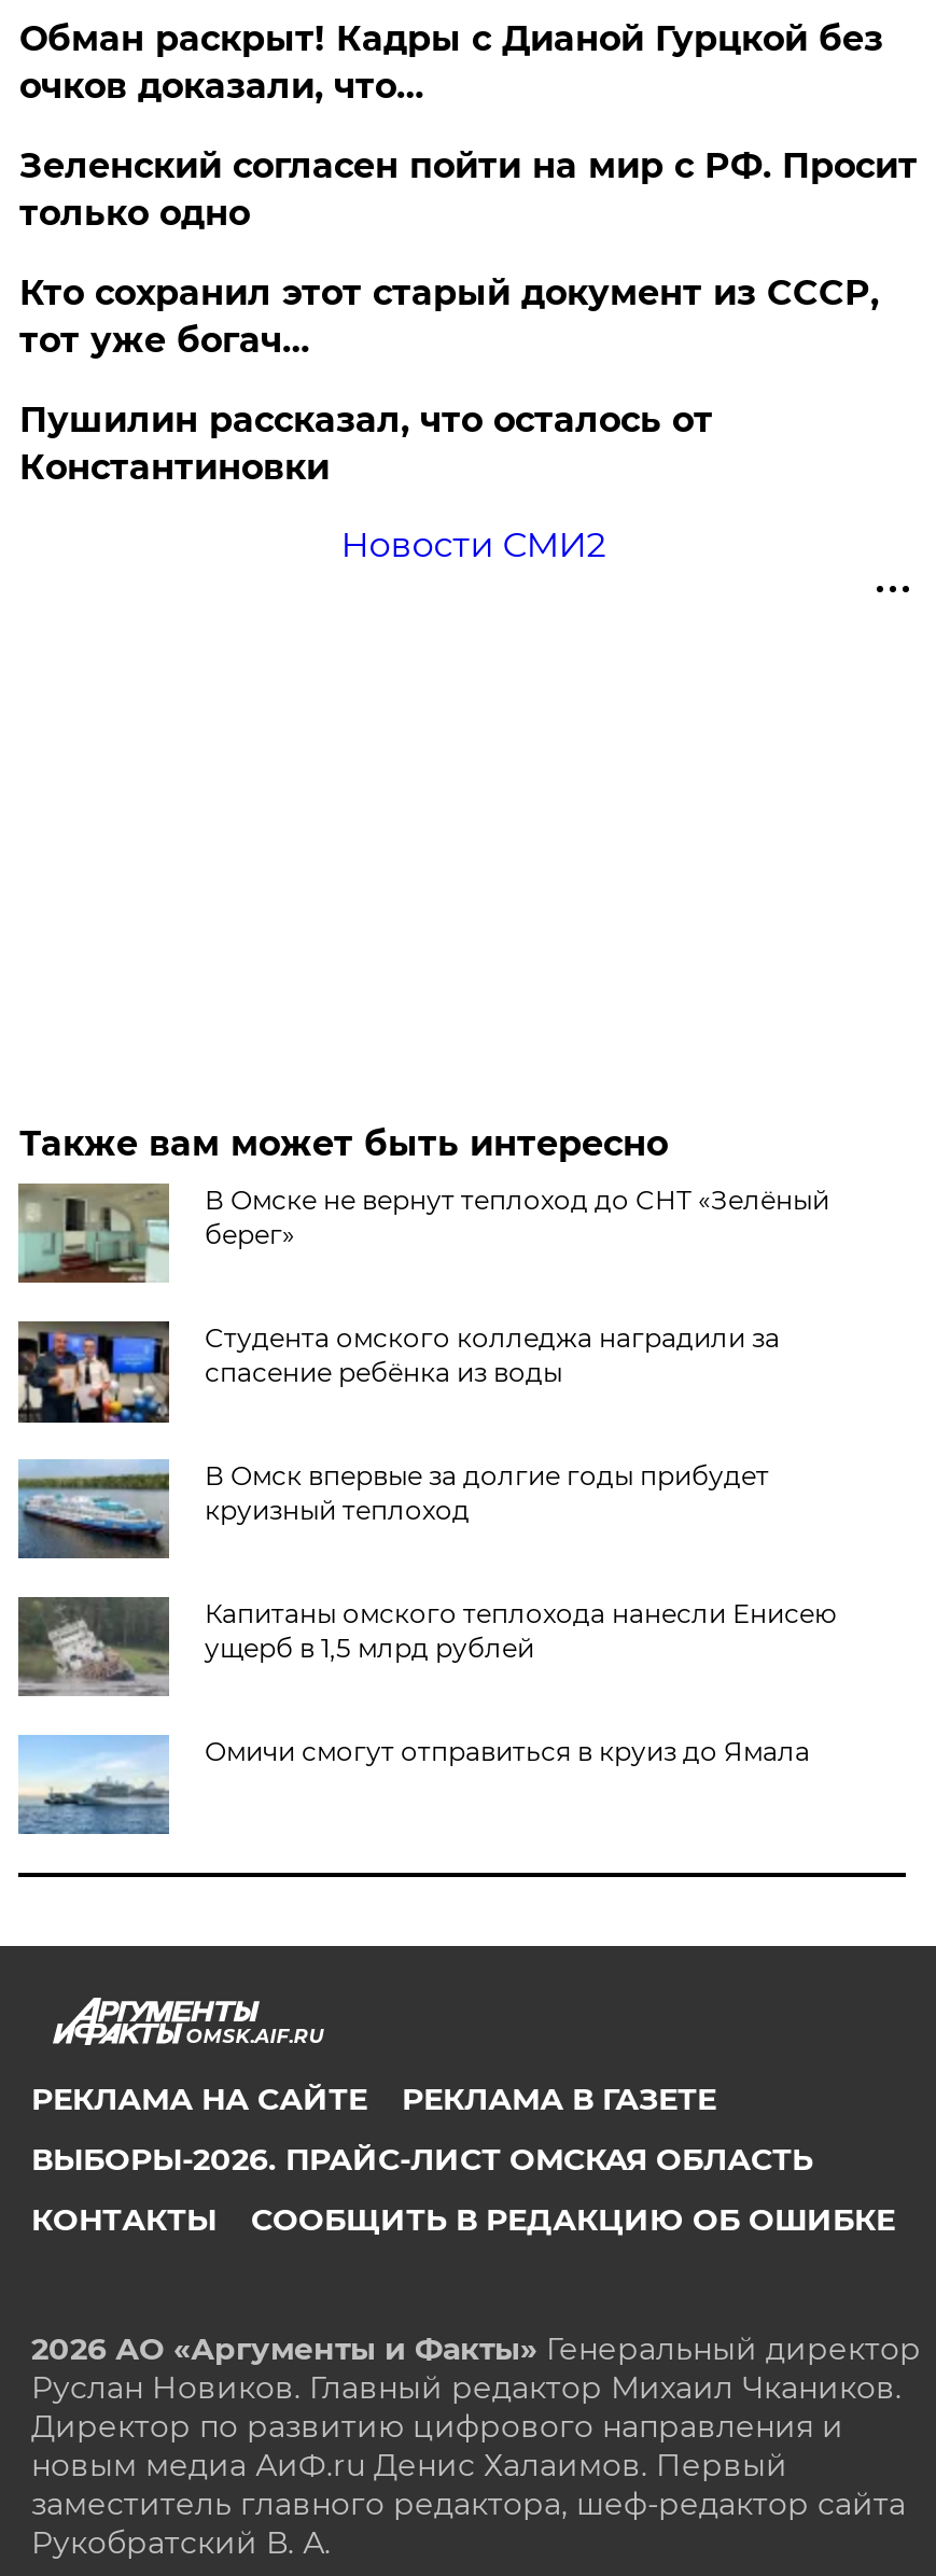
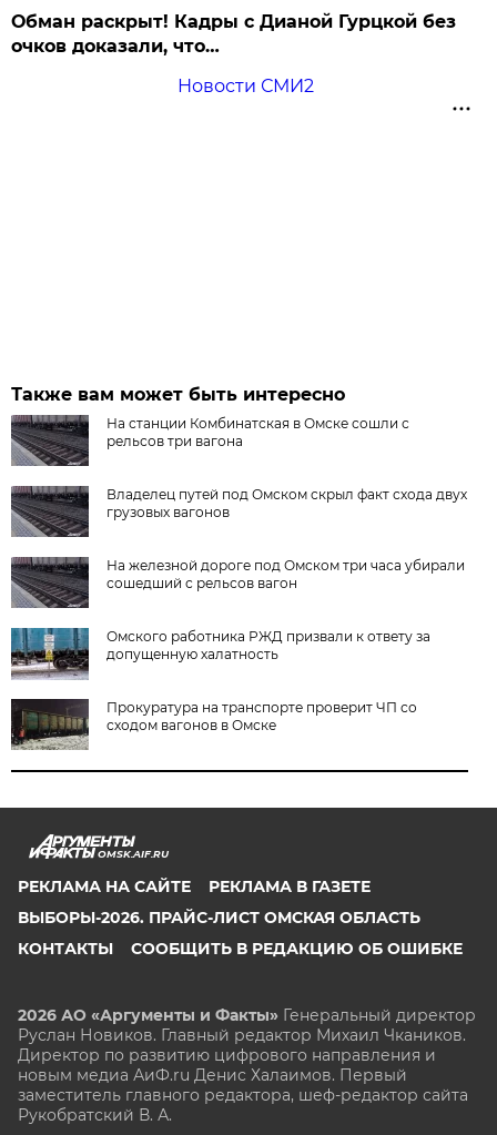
- Зеленский согласен пойти на мир с РФ. Просит
- только одно
- Кто сохранил этот старый документ из СССР,
- тот уже богач…
- Пушилин рассказал, что осталось от
- Константиновки

- [image]
- В Омске не вернут теплоход до СНТ «Зелёный
- берег»
+ [image]
+ На станции Комбинатская в Омске сошли с
+ рельсов три вагона

- [image]
- Студента омского колледжа наградили за
- спасение ребёнка из воды
+ [image]
+ Владелец путей под Омском скрыл факт схода двух
+ грузовых вагонов

- [image]
- В Омск впервые за долгие годы прибудет
- круизный теплоход
+ [image]
+ На железной дороге под Омском три часа убирали
+ сошедший с рельсов вагон

- [image]
- Капитаны омского теплохода нанесли Енисею
- ущерб в 1,5 млрд рублей
+ [image]
+ Омского работника РЖД призвали к ответу за
+ допущенную халатность

- [image]
- Омичи смогут отправиться в круиз до Ямала
+ [image]
+ Прокуратура на транспорте проверит ЧП со
+ сходом вагонов в Омске
